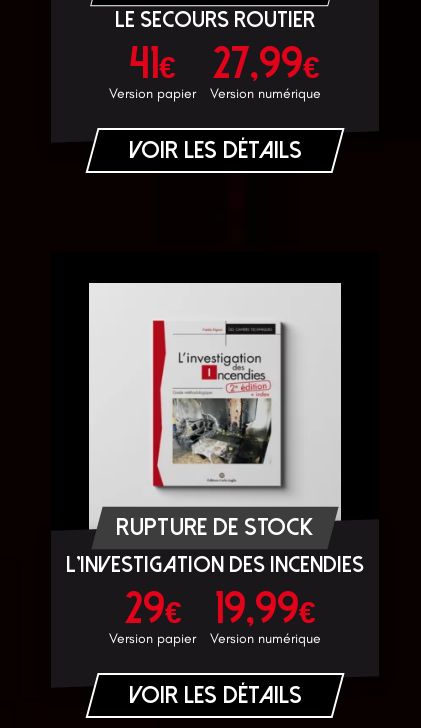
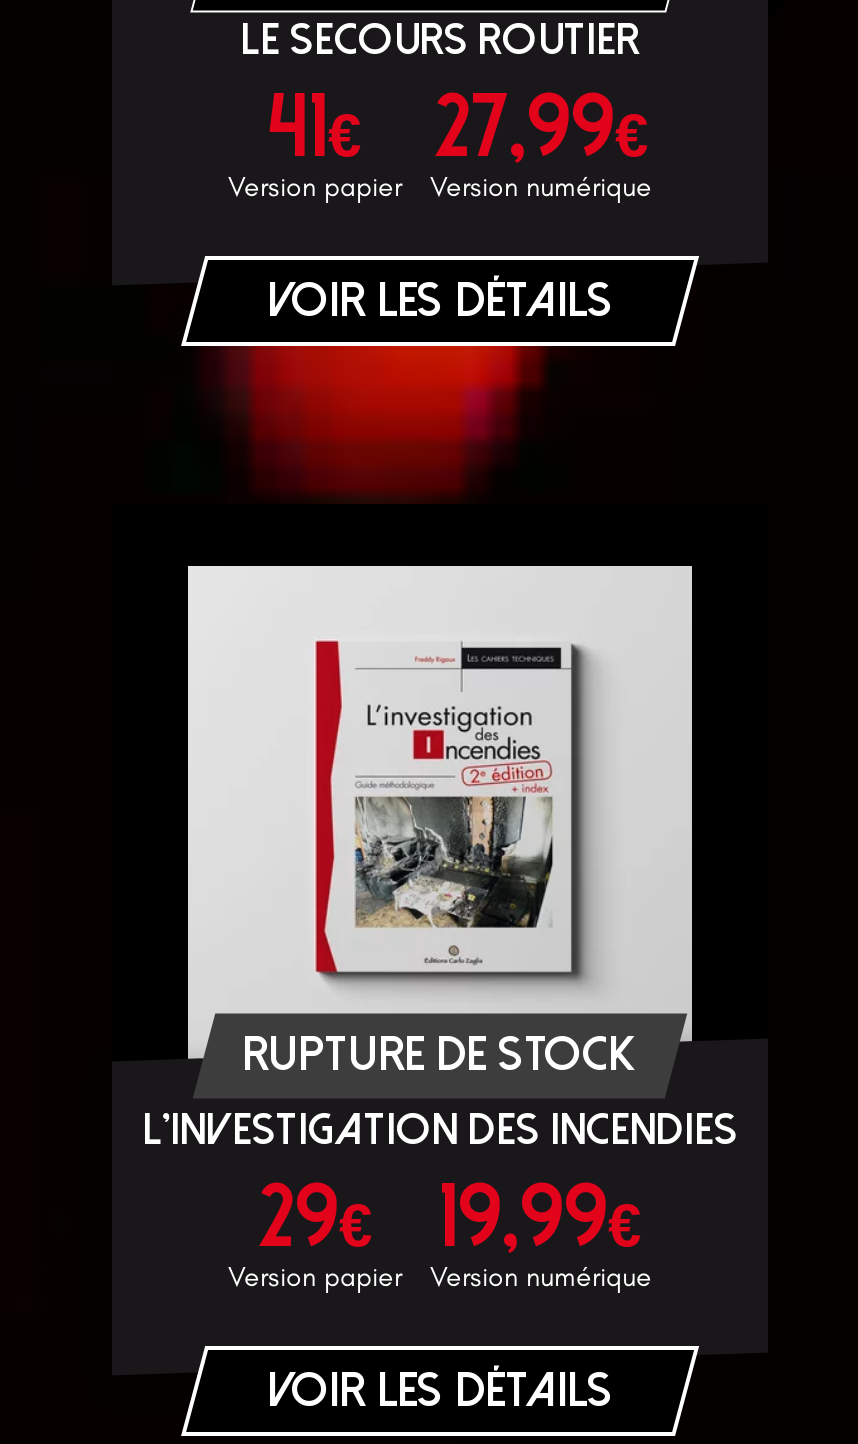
+ [image]
